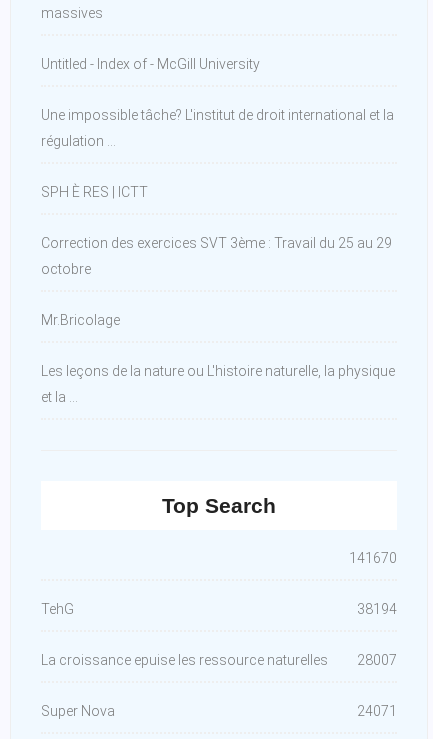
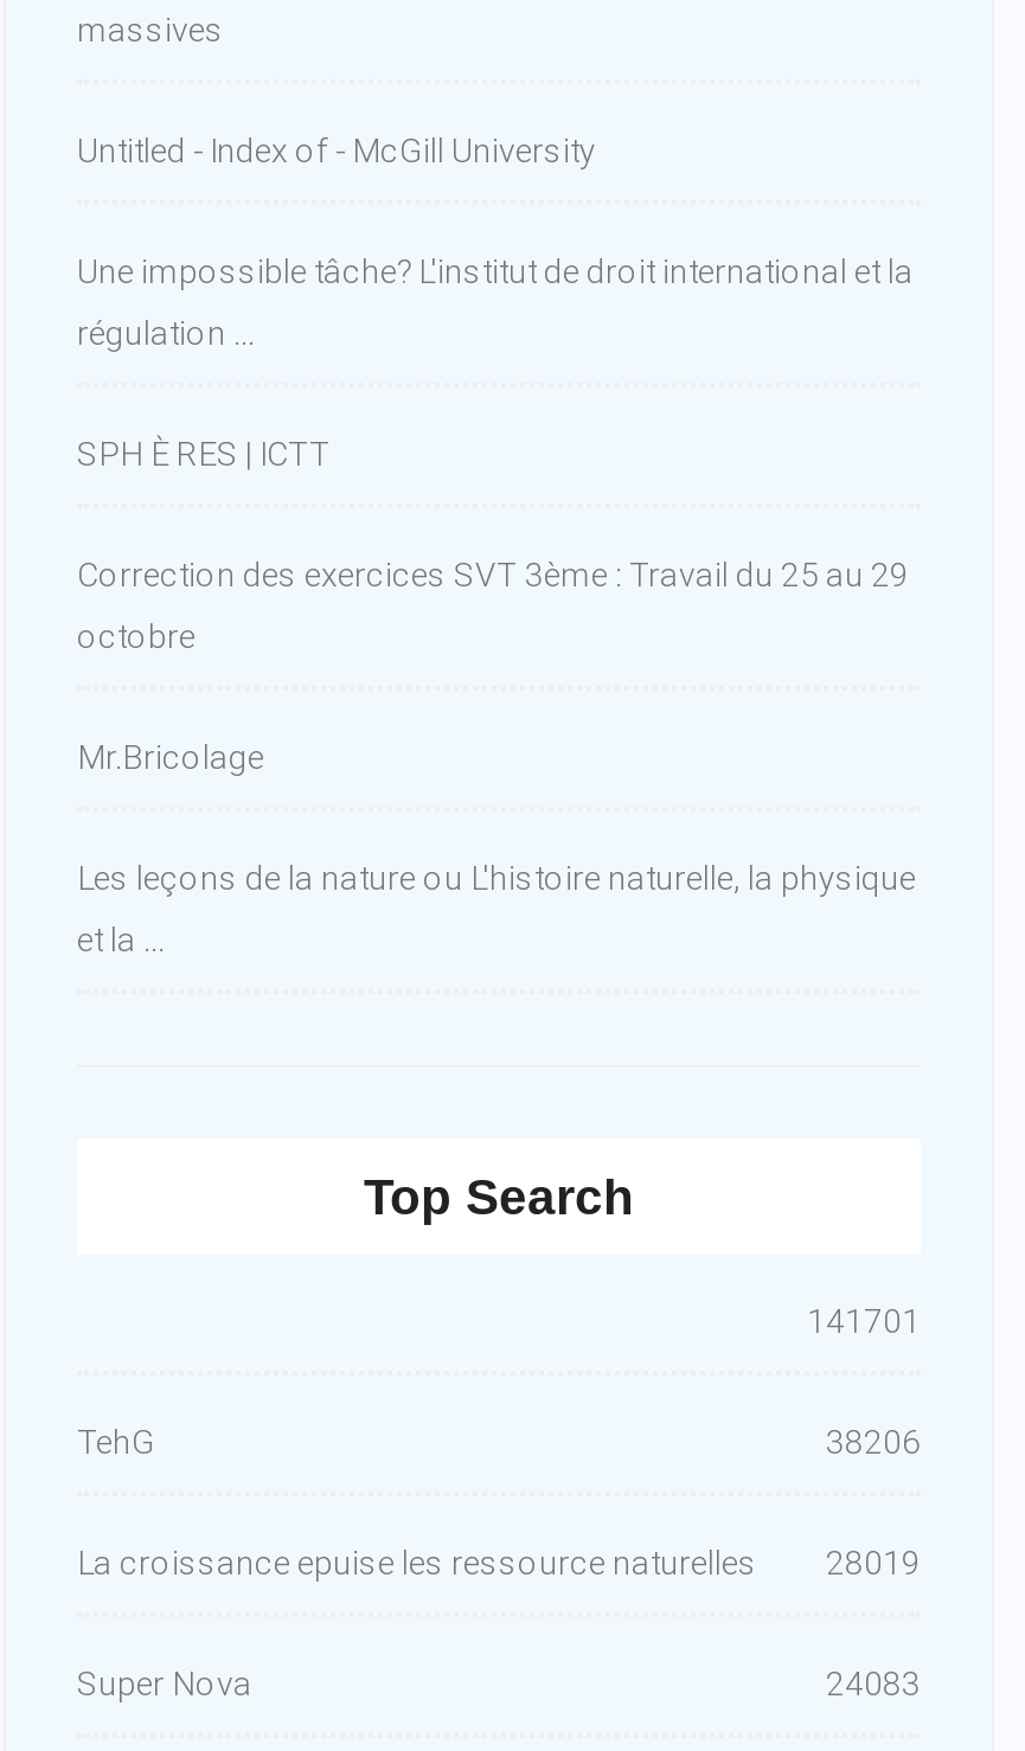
- 141670
+ 141701

- 38194
+ 38206

- La croissance epuise les ressource naturelles 28007
+ La croissance epuise les ressource naturelles 28019

- 24071
+ 24083
